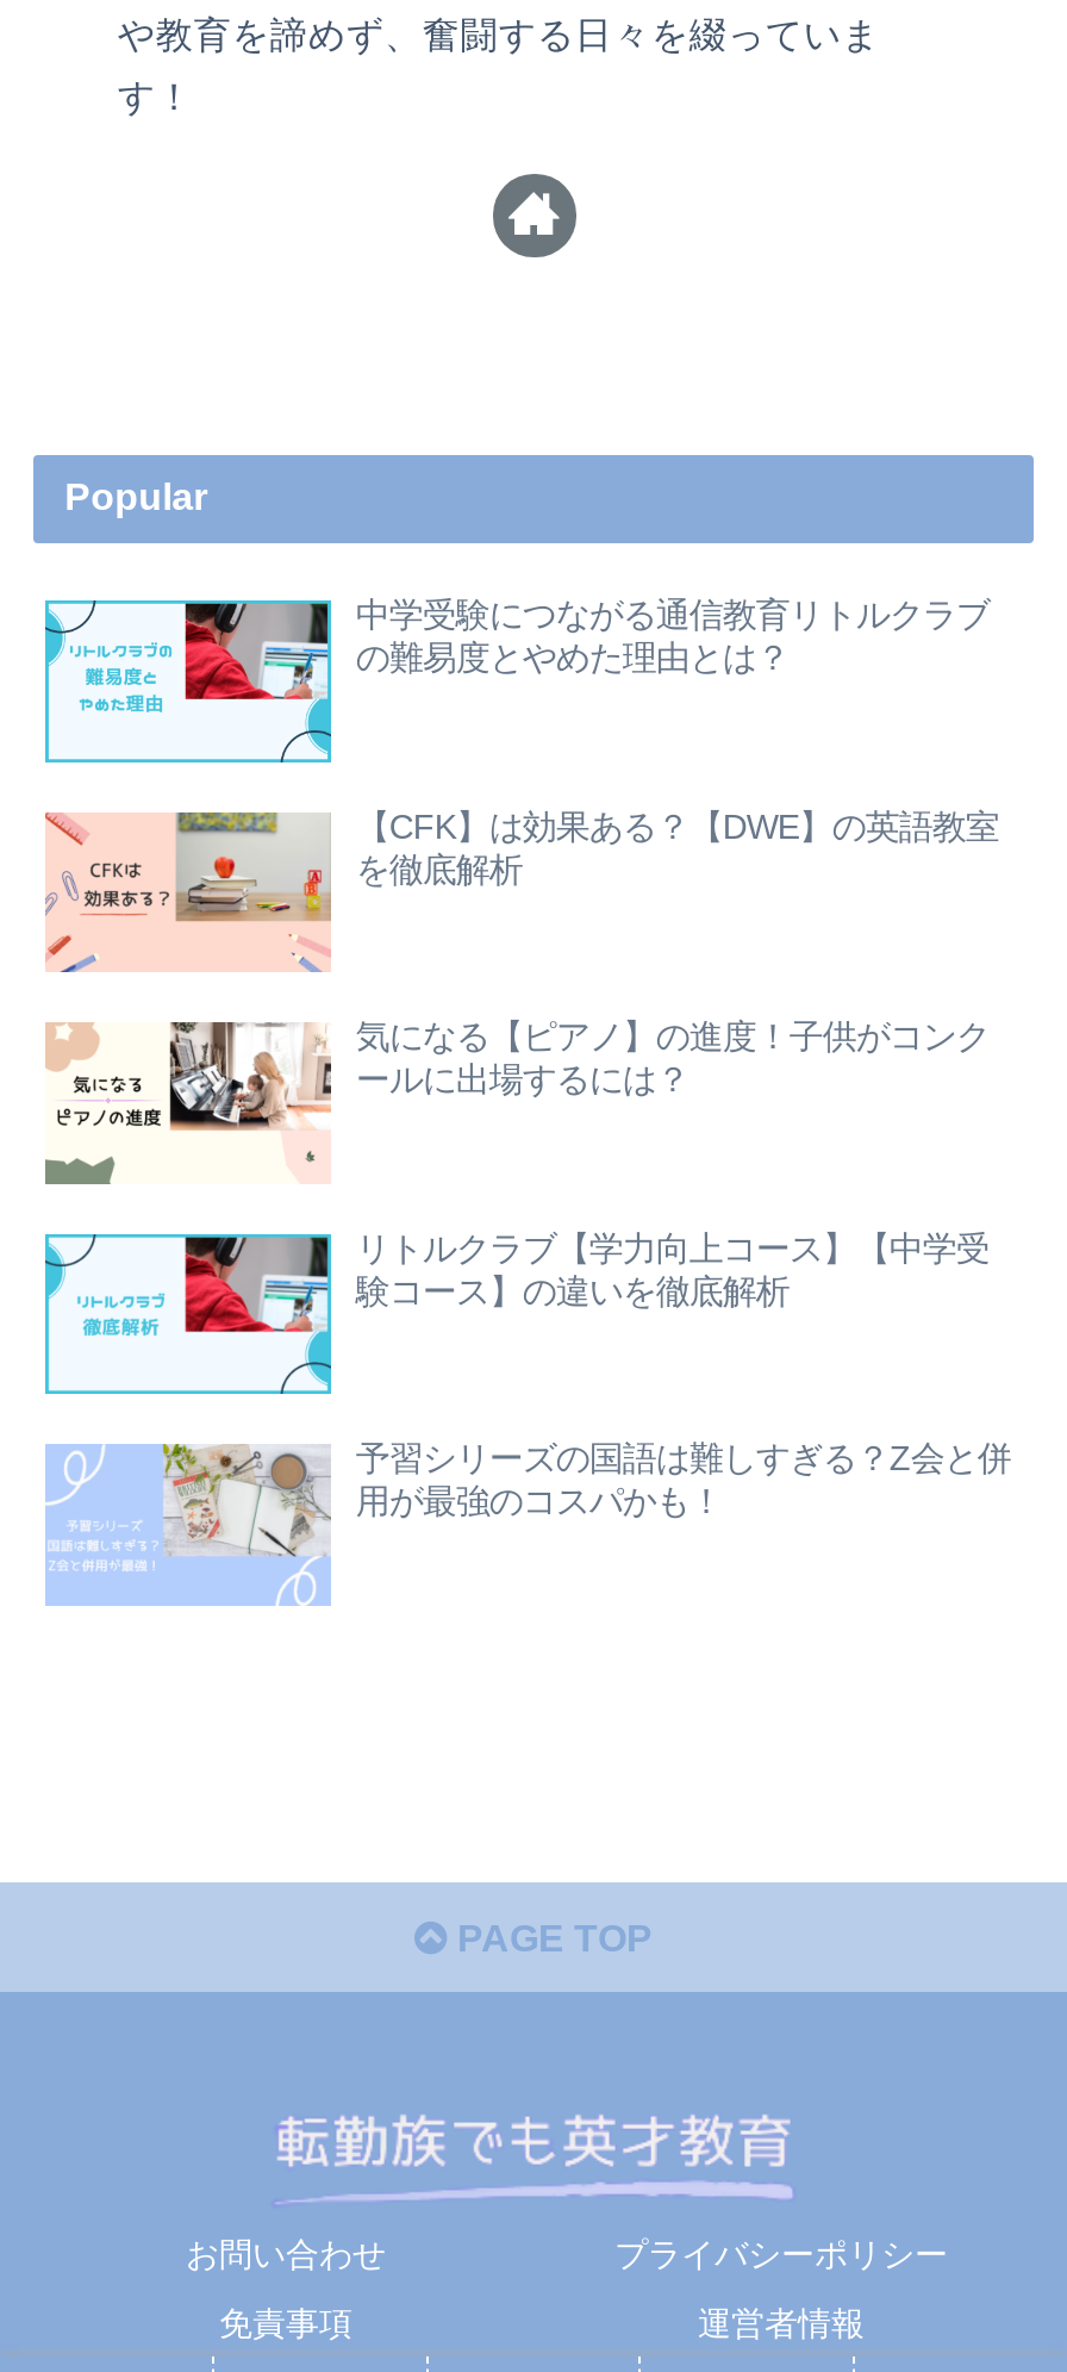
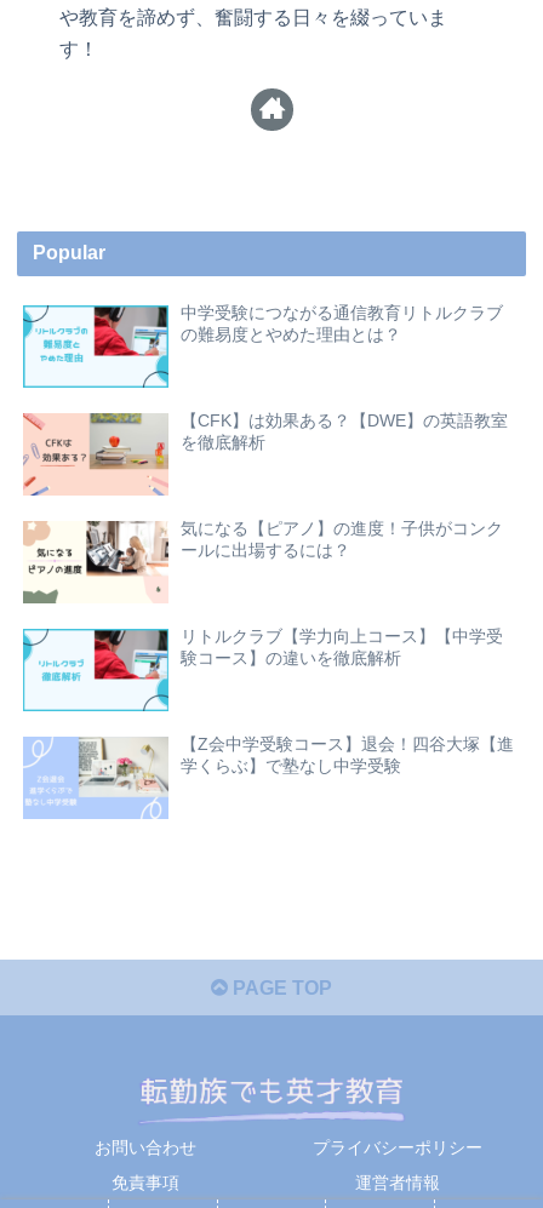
- [image]
- 予習シリーズの国語は難しすぎる？Z会と併
- 用が最強のコスパかも！
+ [image]
+ 【Z会中学受験コース】退会！四谷大塚【進
+ 学くらぶ】で塾なし中学受験
